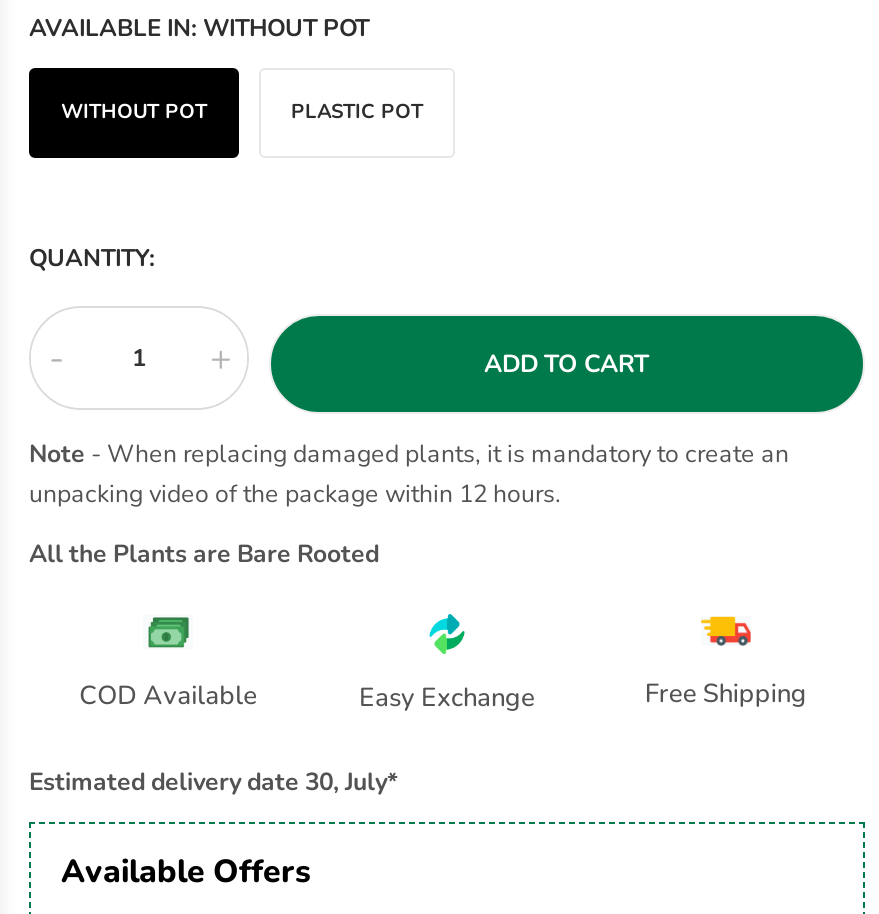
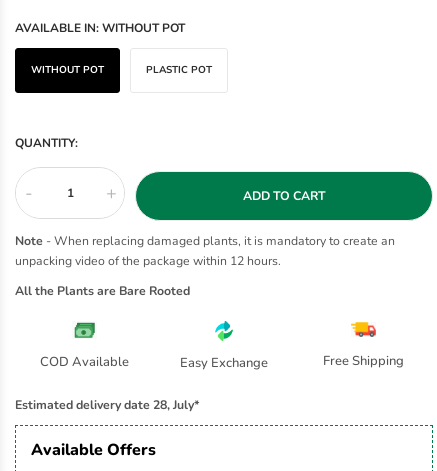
- Estimated delivery date 30, July*
+ Estimated delivery date 28, July*
